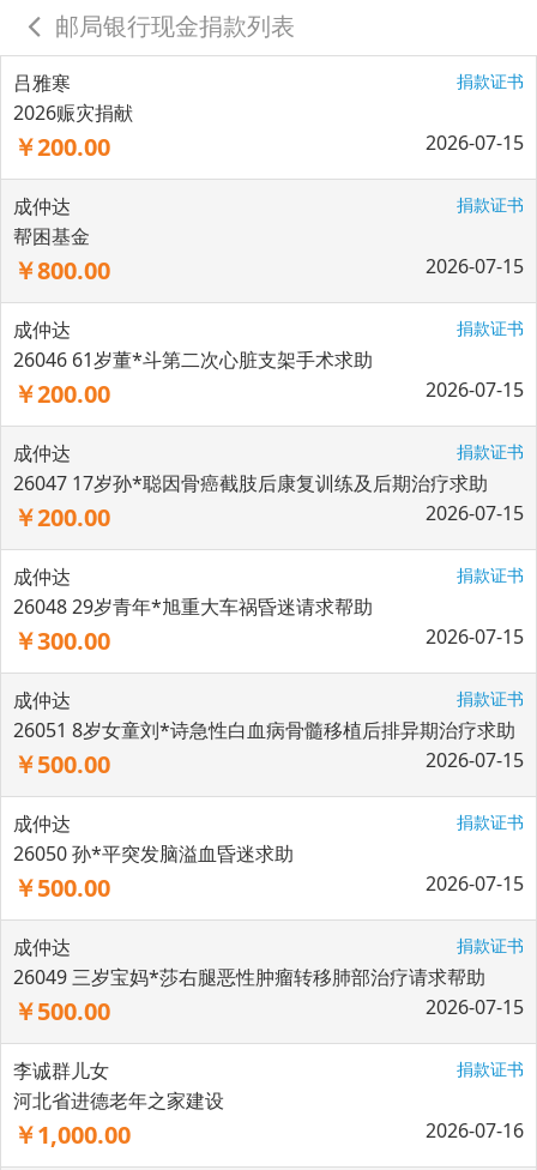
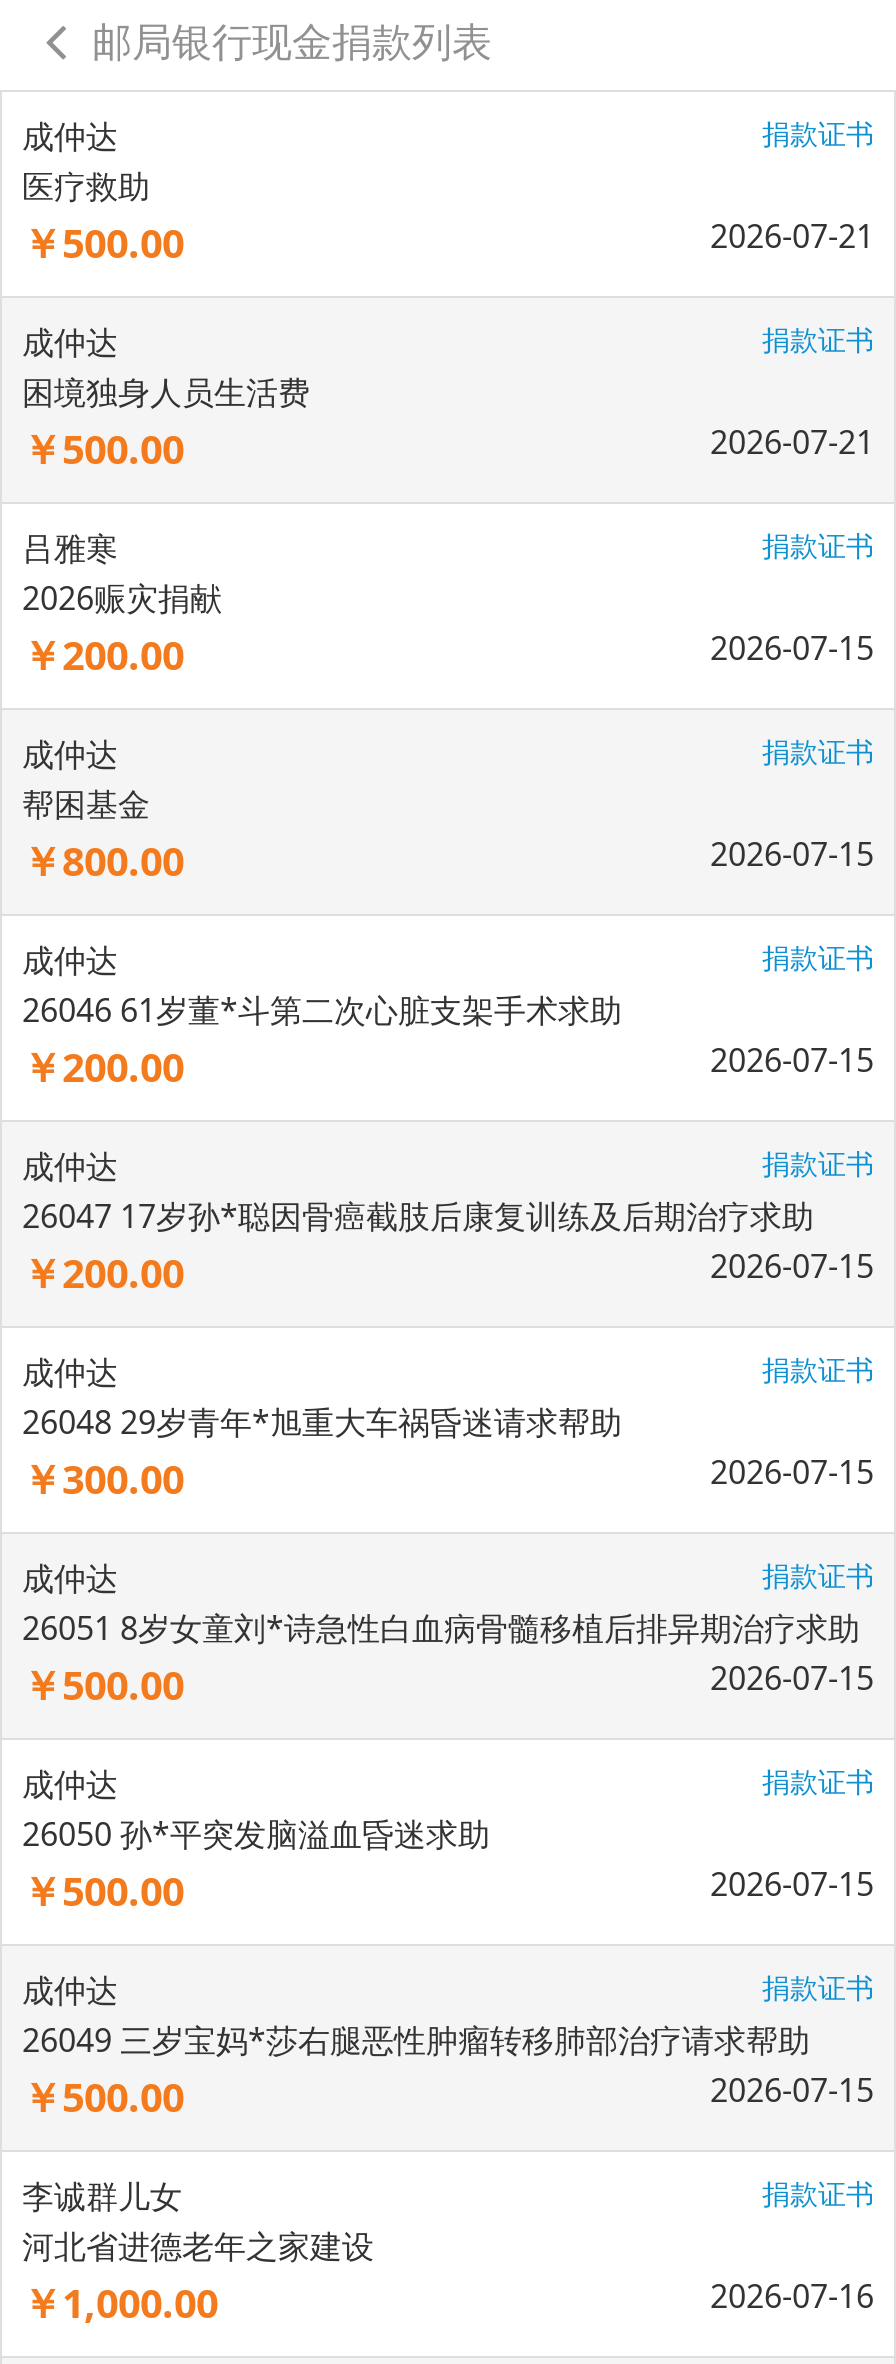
+ 成仲达
+ 捐款证书
+ 医疗救助
+ ￥500.00
+ 2026-07-21
+ 成仲达
+ 捐款证书
+ 困境独身人员生活费
+ ￥500.00
+ 2026-07-21
